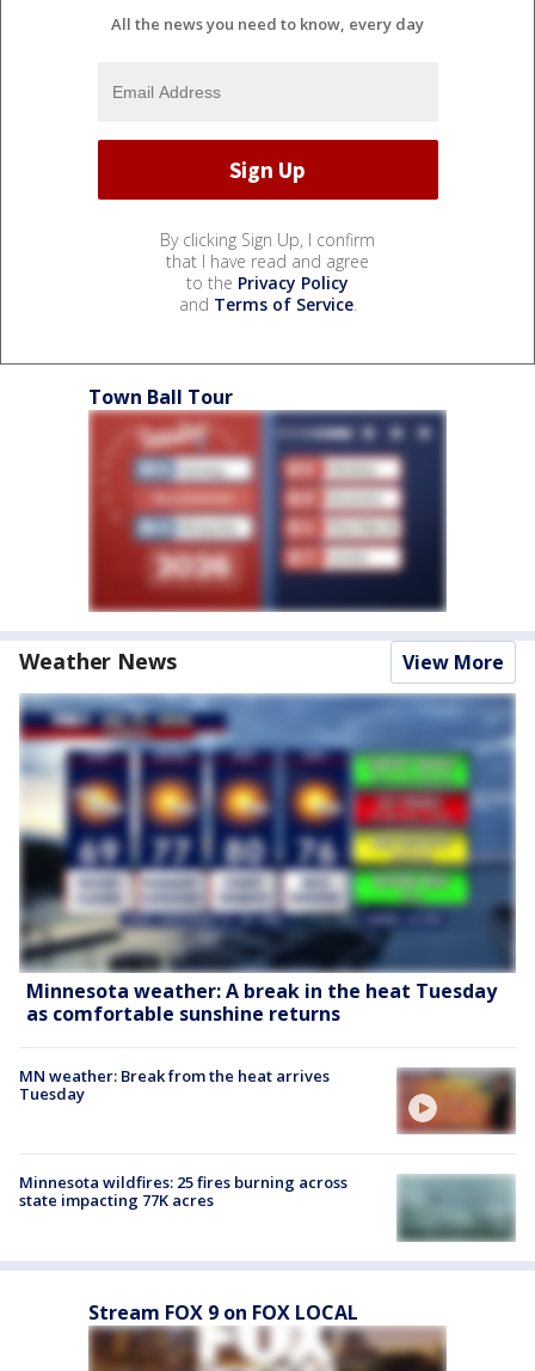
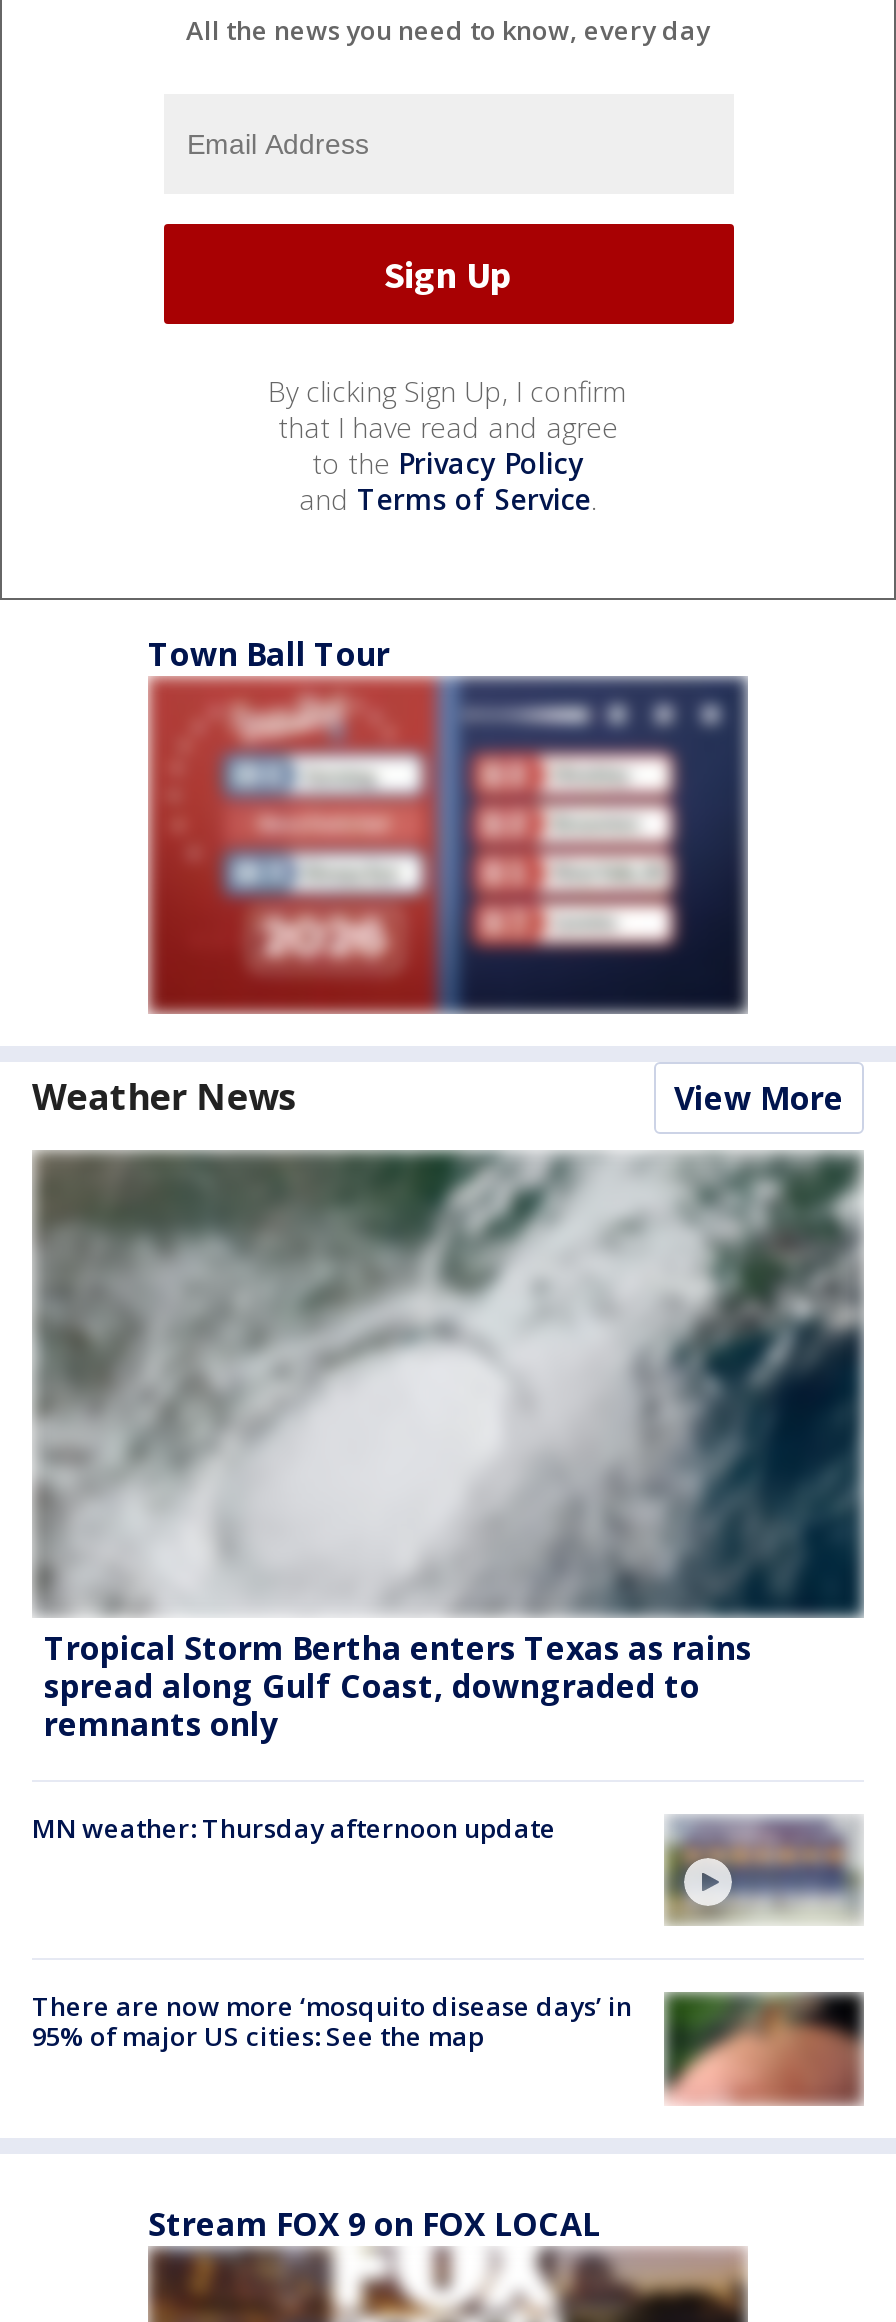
- [image]
- Minnesota weather: A break in the heat Tuesday
- as comfortable sunshine returns
+ [image]
+ Tropical Storm Bertha enters Texas as rains
+ spread along Gulf Coast, downgraded to
+ remnants only

- MN weather: Break from the heat arrives
- Tuesday
+ MN weather: Thursday afternoon update

- [image]
+ [image]

- Minnesota wildfires: 25 fires burning across
- state impacting 77K acres
+ There are now more ‘mosquito disease days’ in
+ 95% of major US cities: See the map

- [image]
+ [image]
